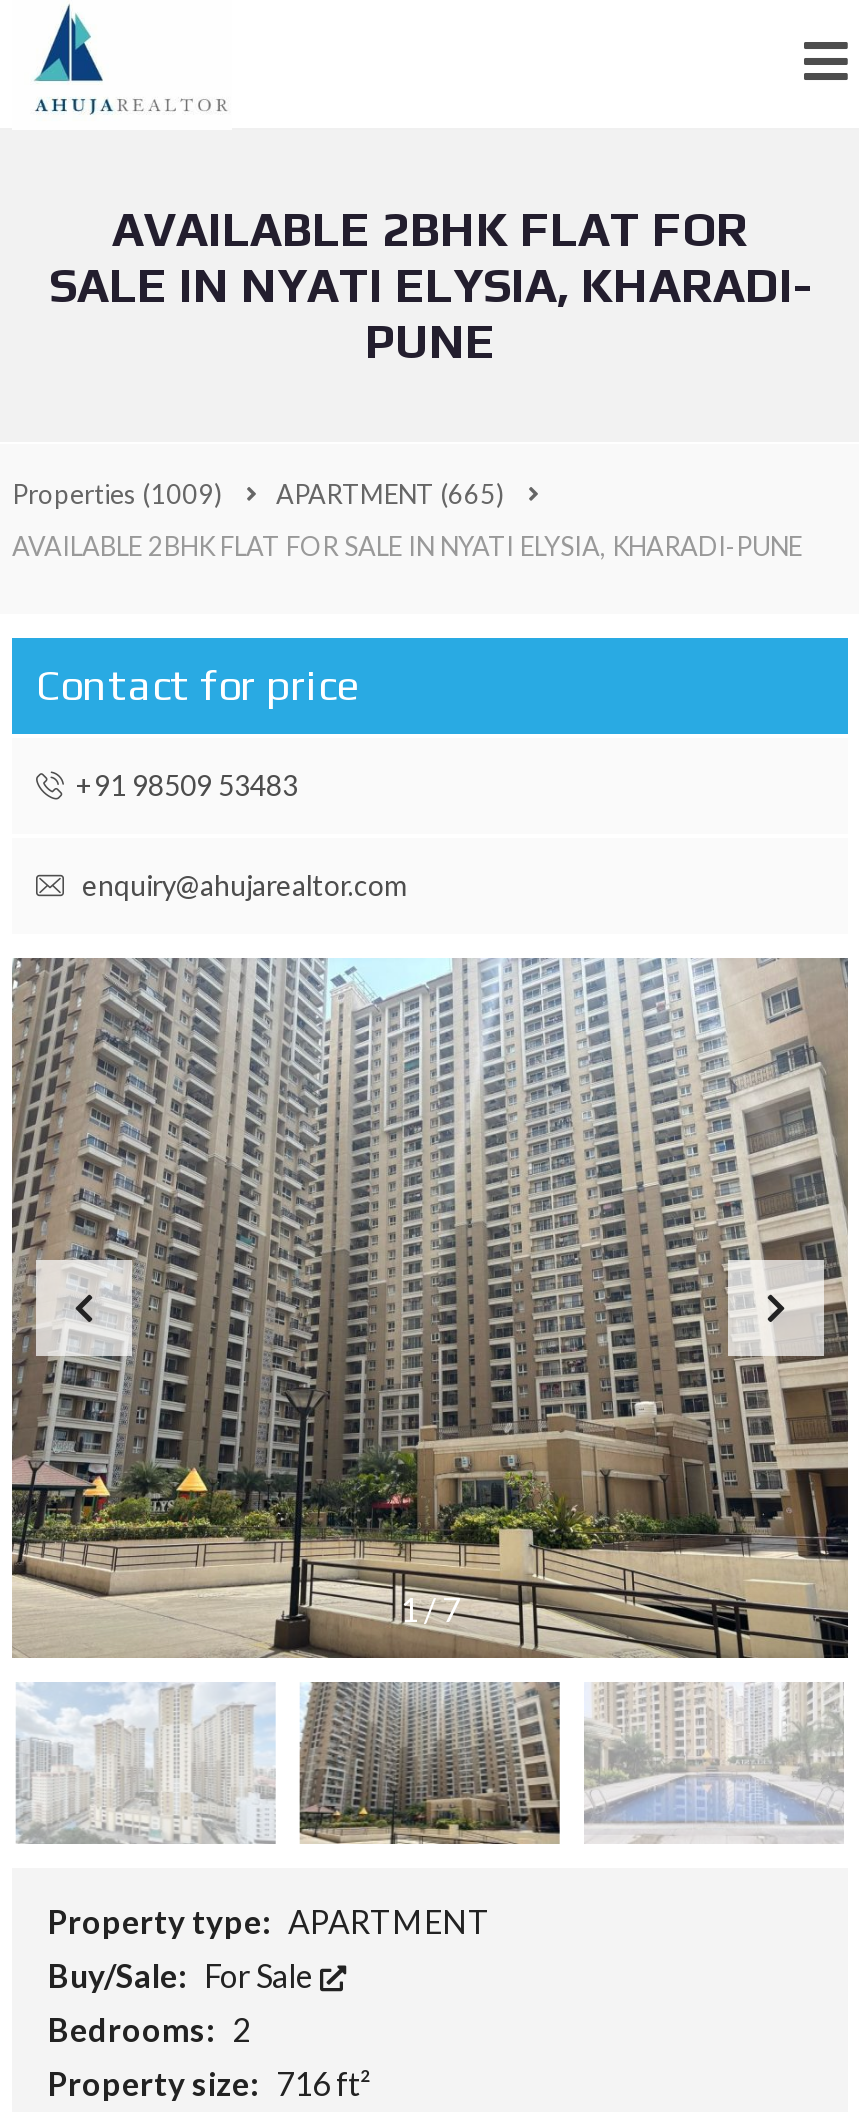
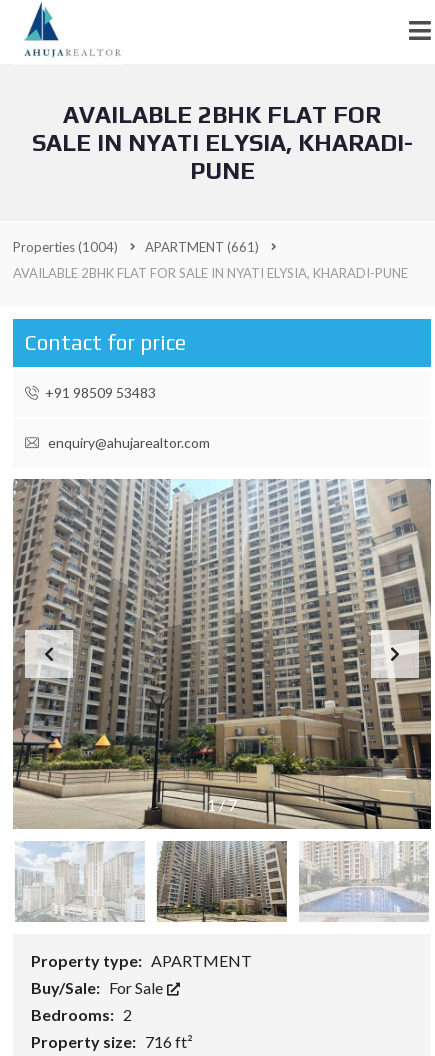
- Properties (1009)
+ Properties (1004)

- APARTMENT (665)
+ APARTMENT (661)
